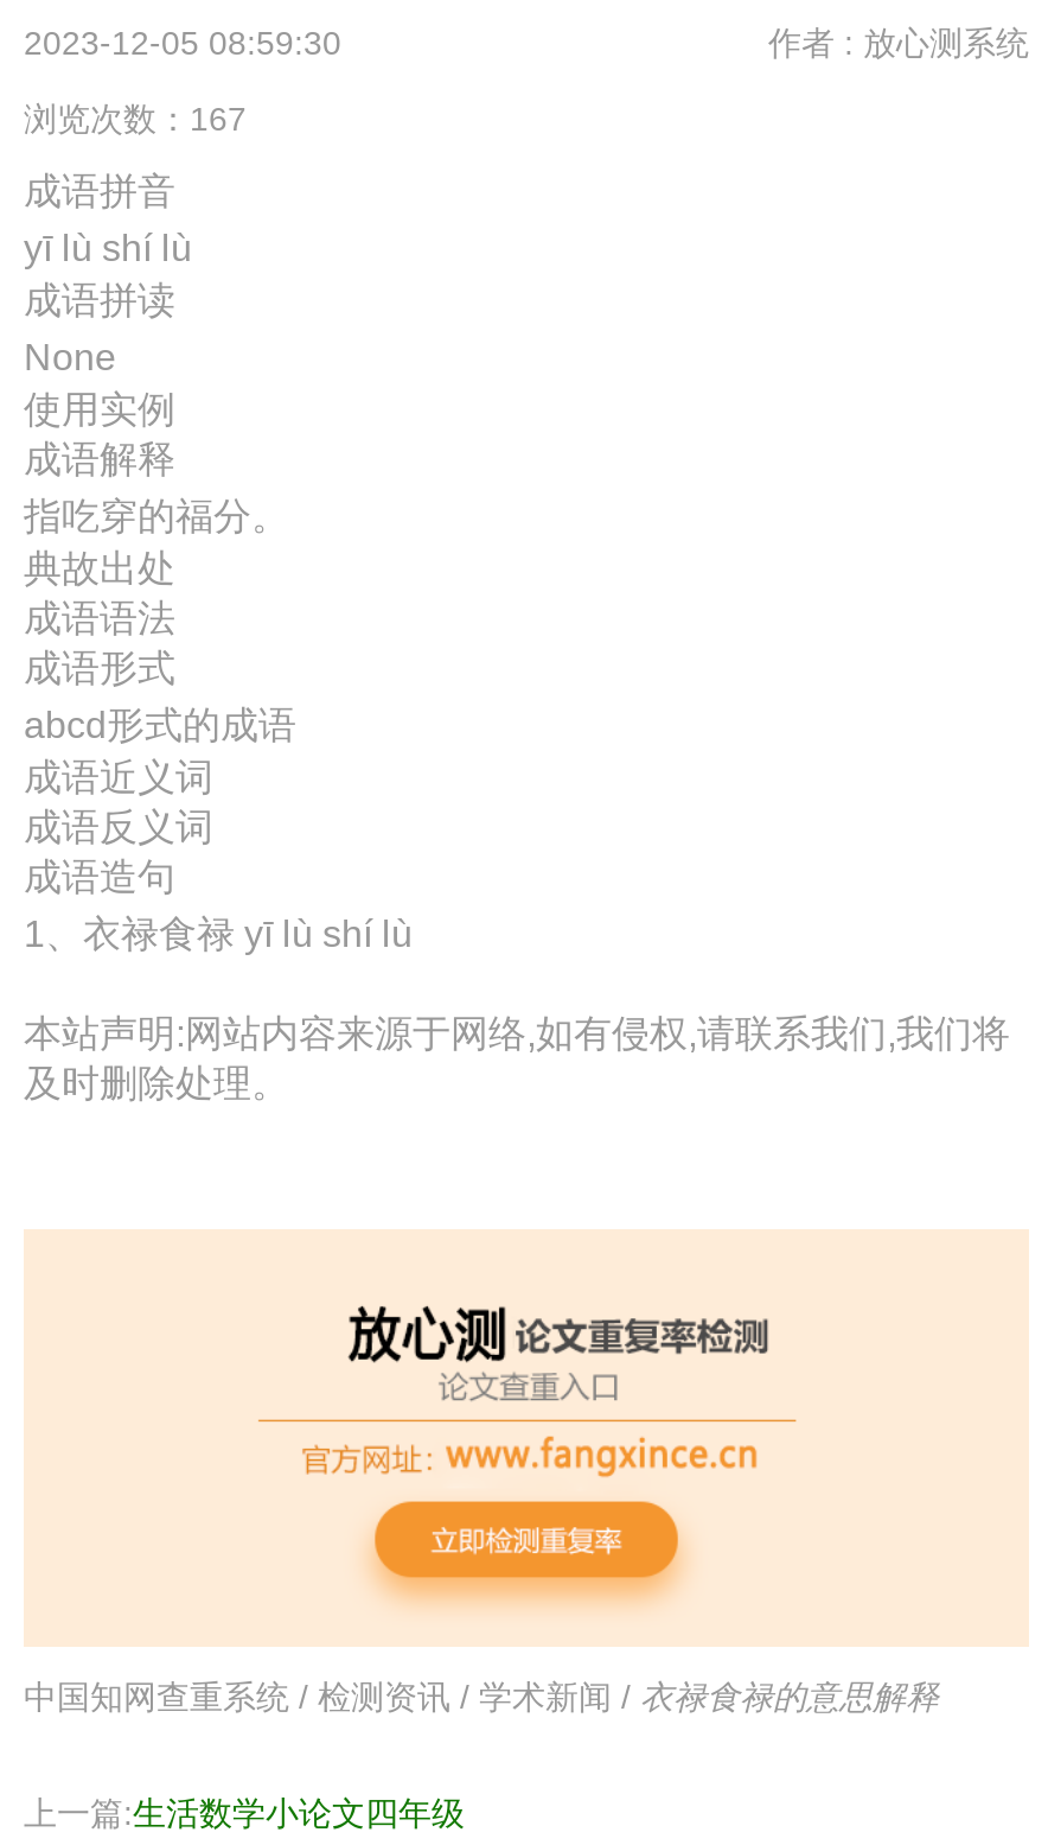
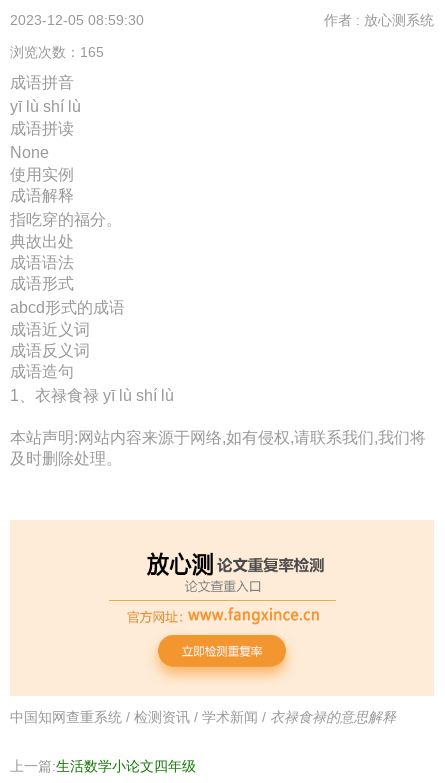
- 浏览次数：167
+ 浏览次数：165
